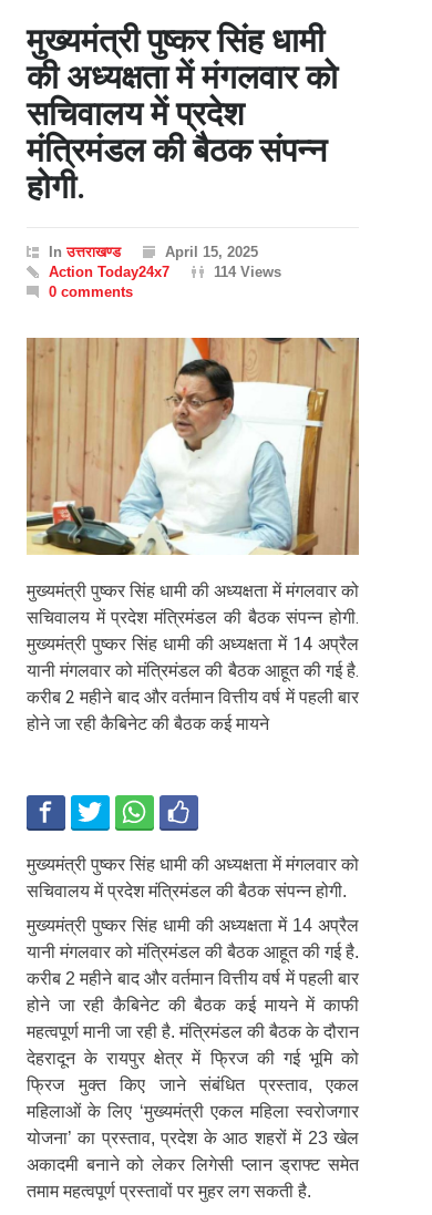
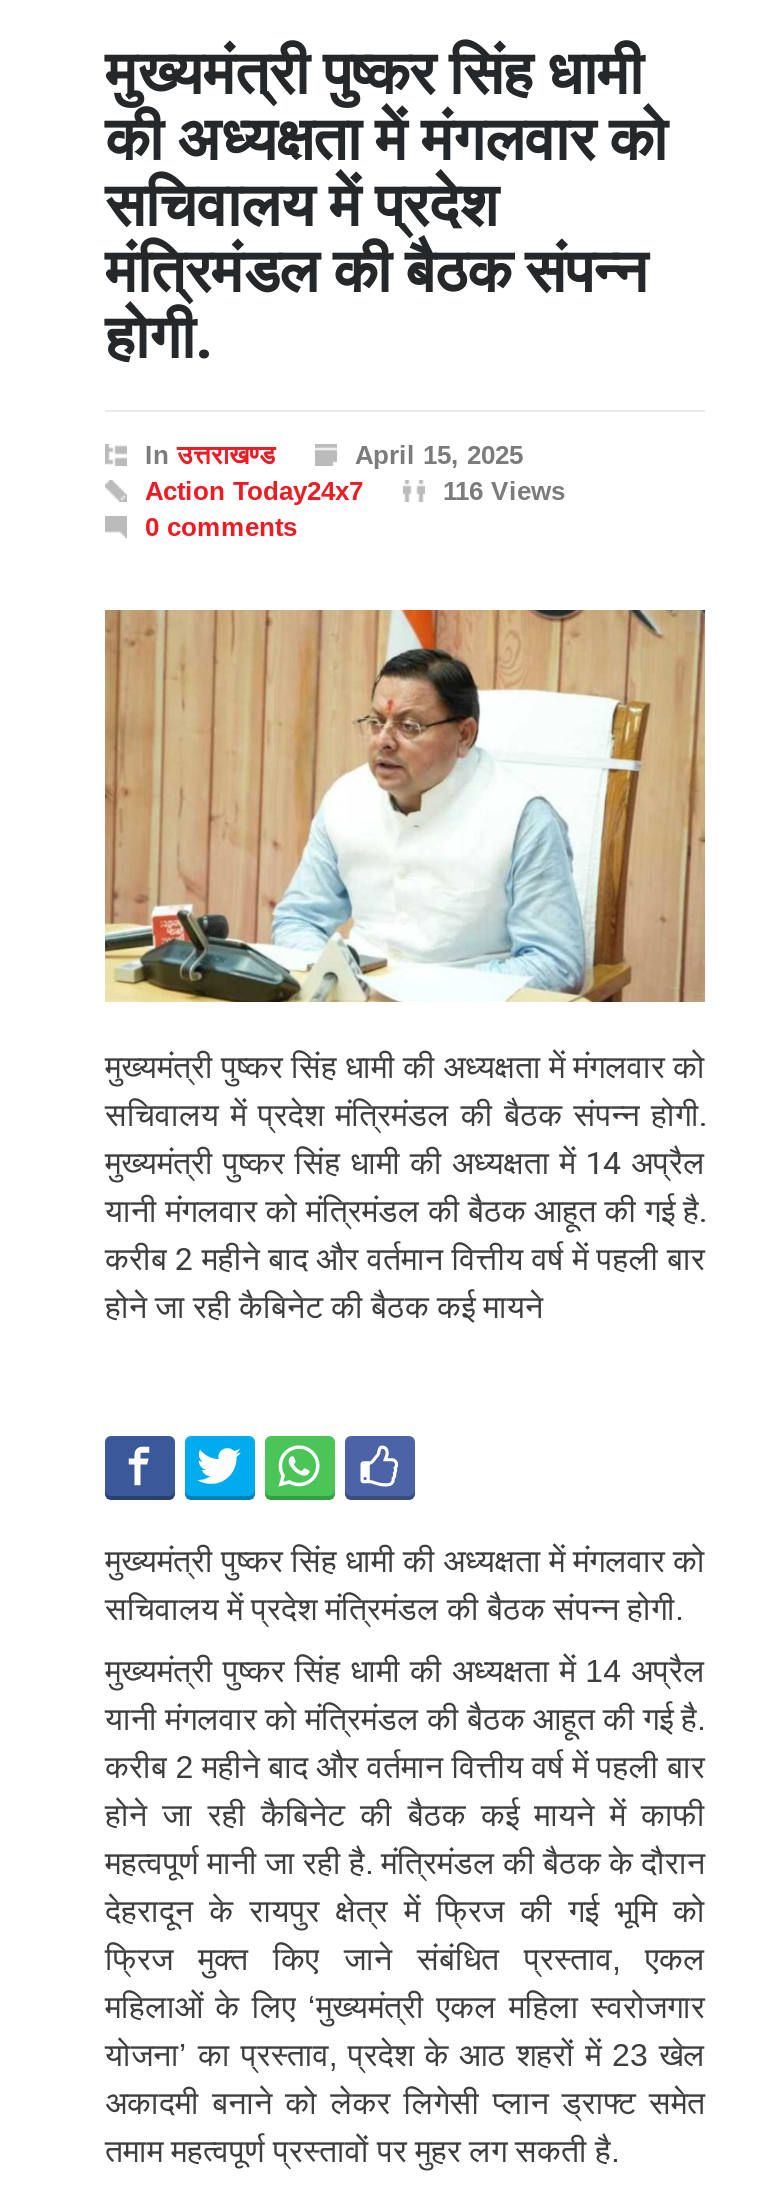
- 114 Views
+ 116 Views
